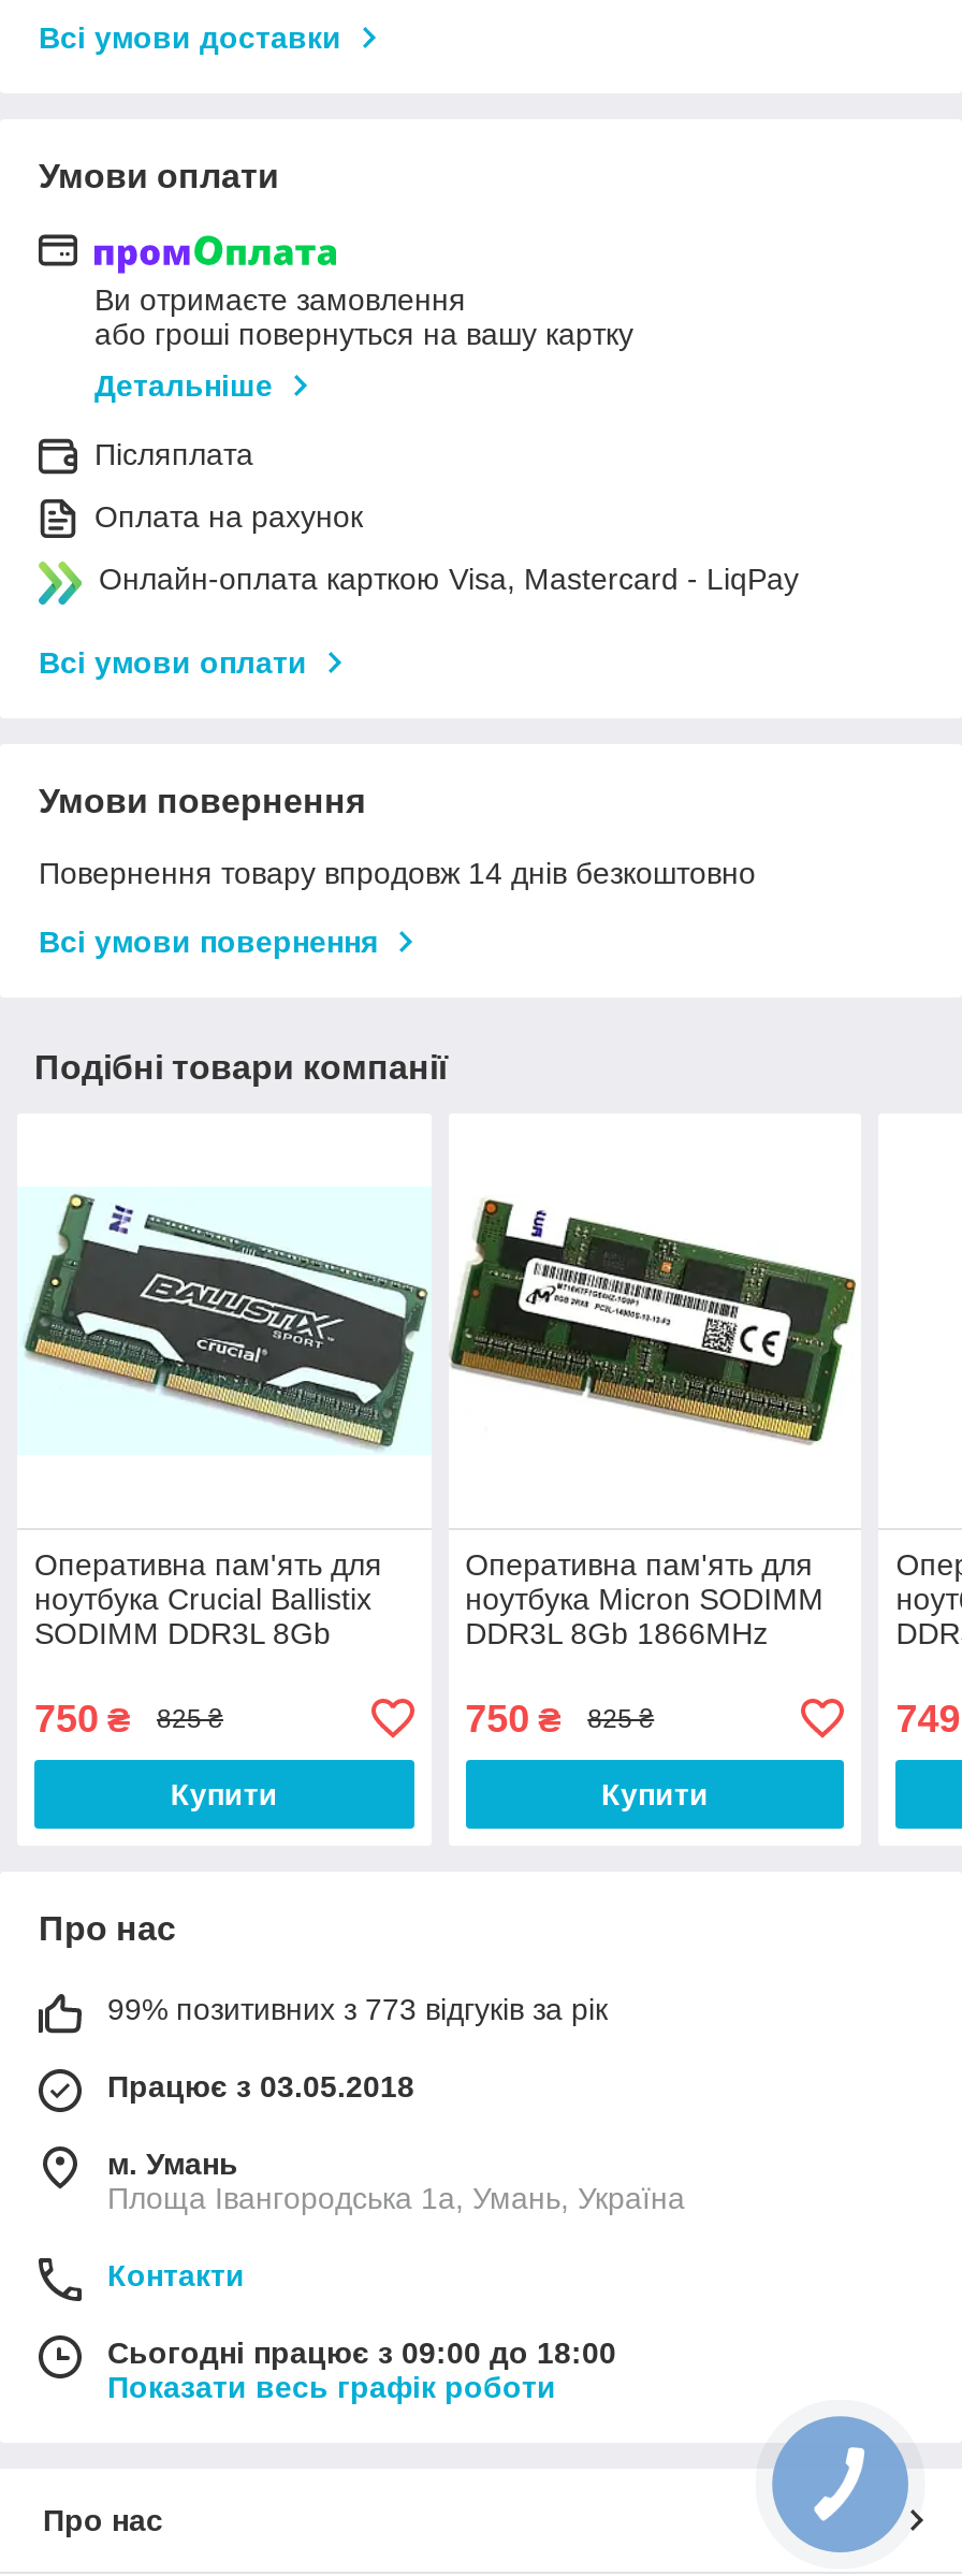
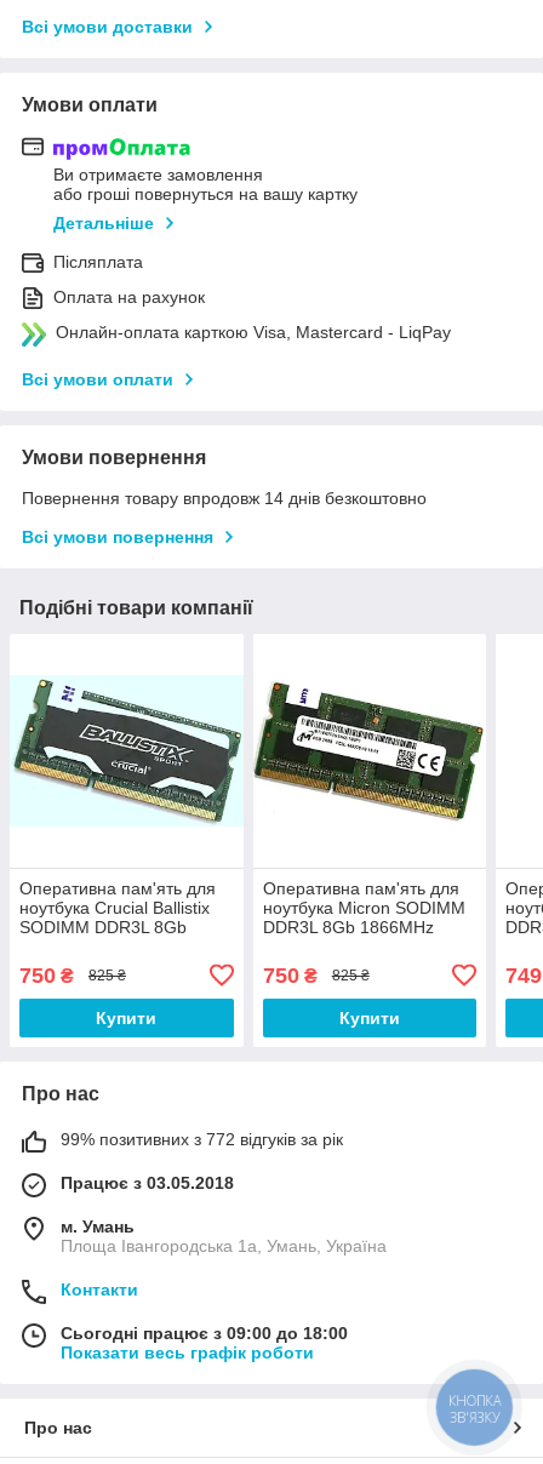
- 99% позитивних з 773 відгуків за рік
+ 99% позитивних з 772 відгуків за рік

+ КНОПКА
+ ЗВ'ЯЗКУ
